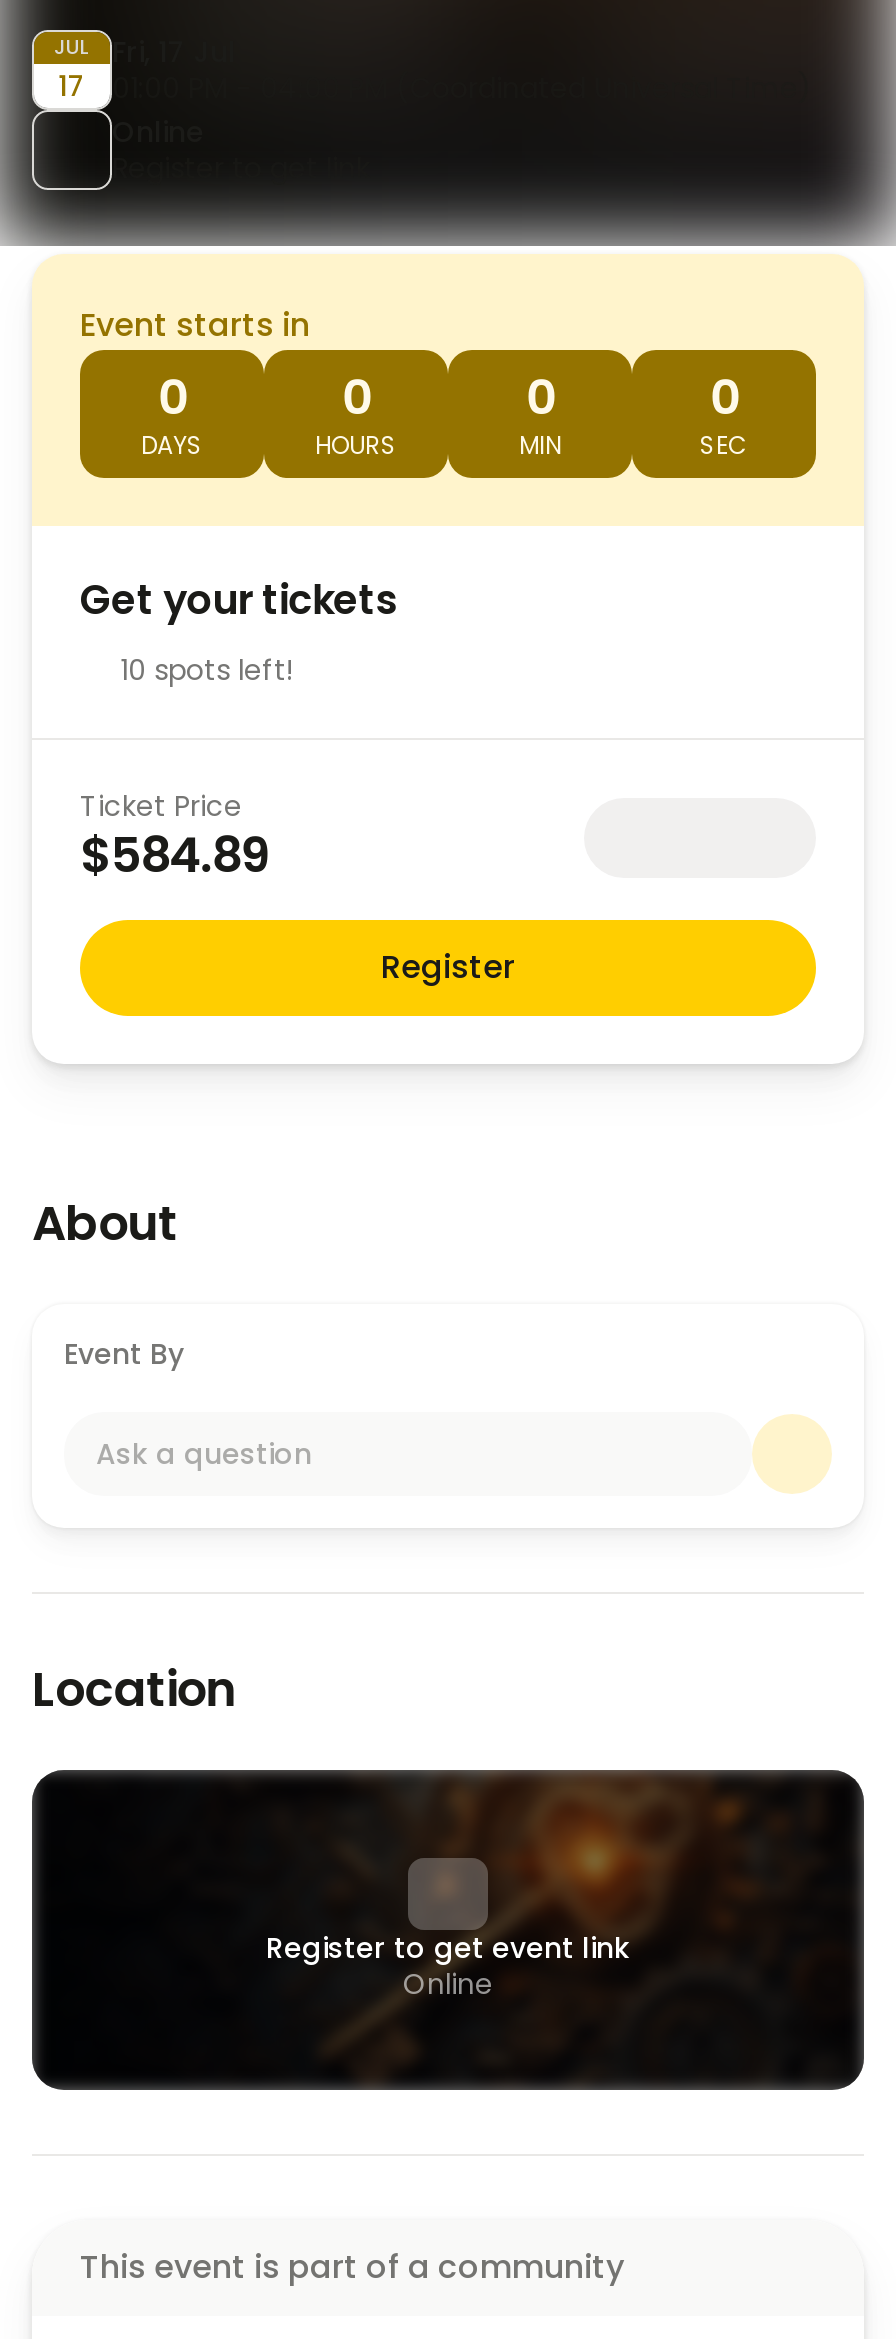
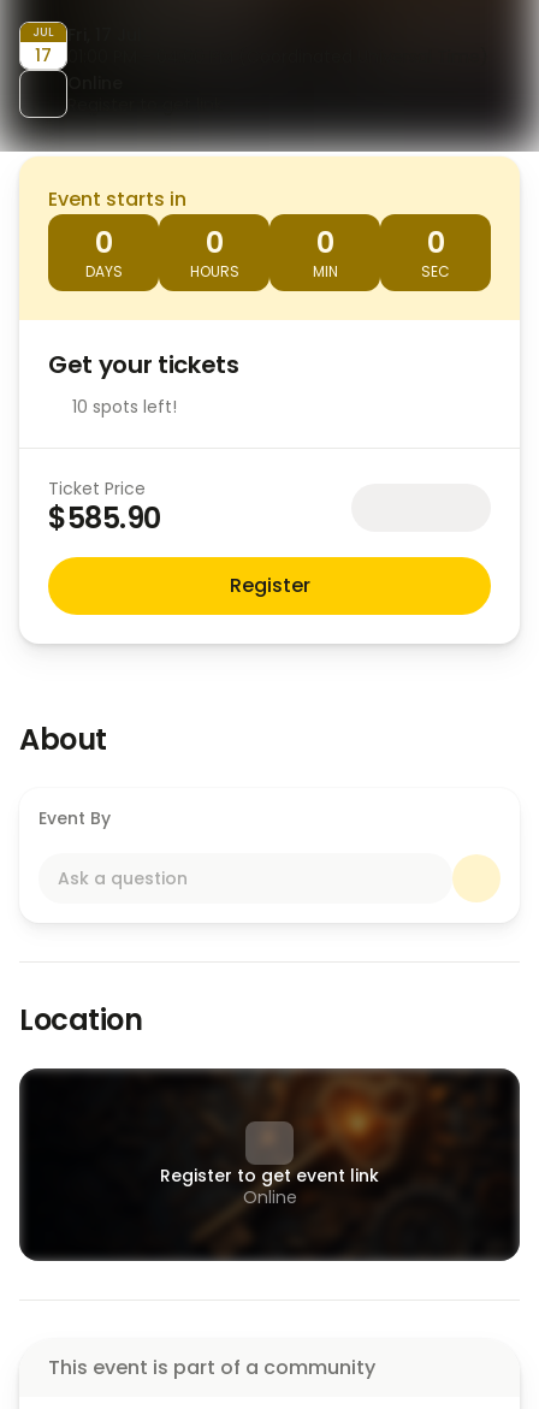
- $584.89
+ $585.90
